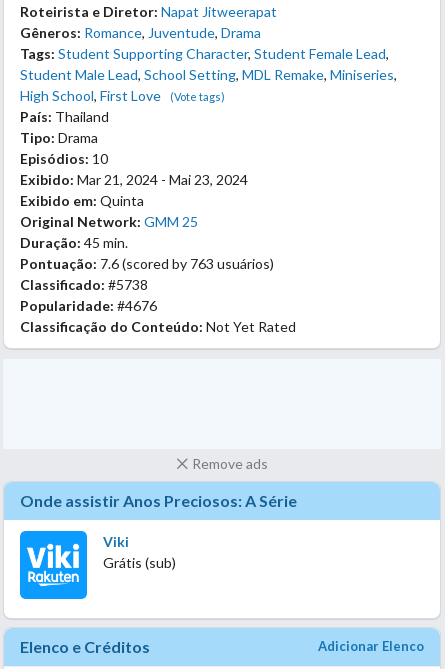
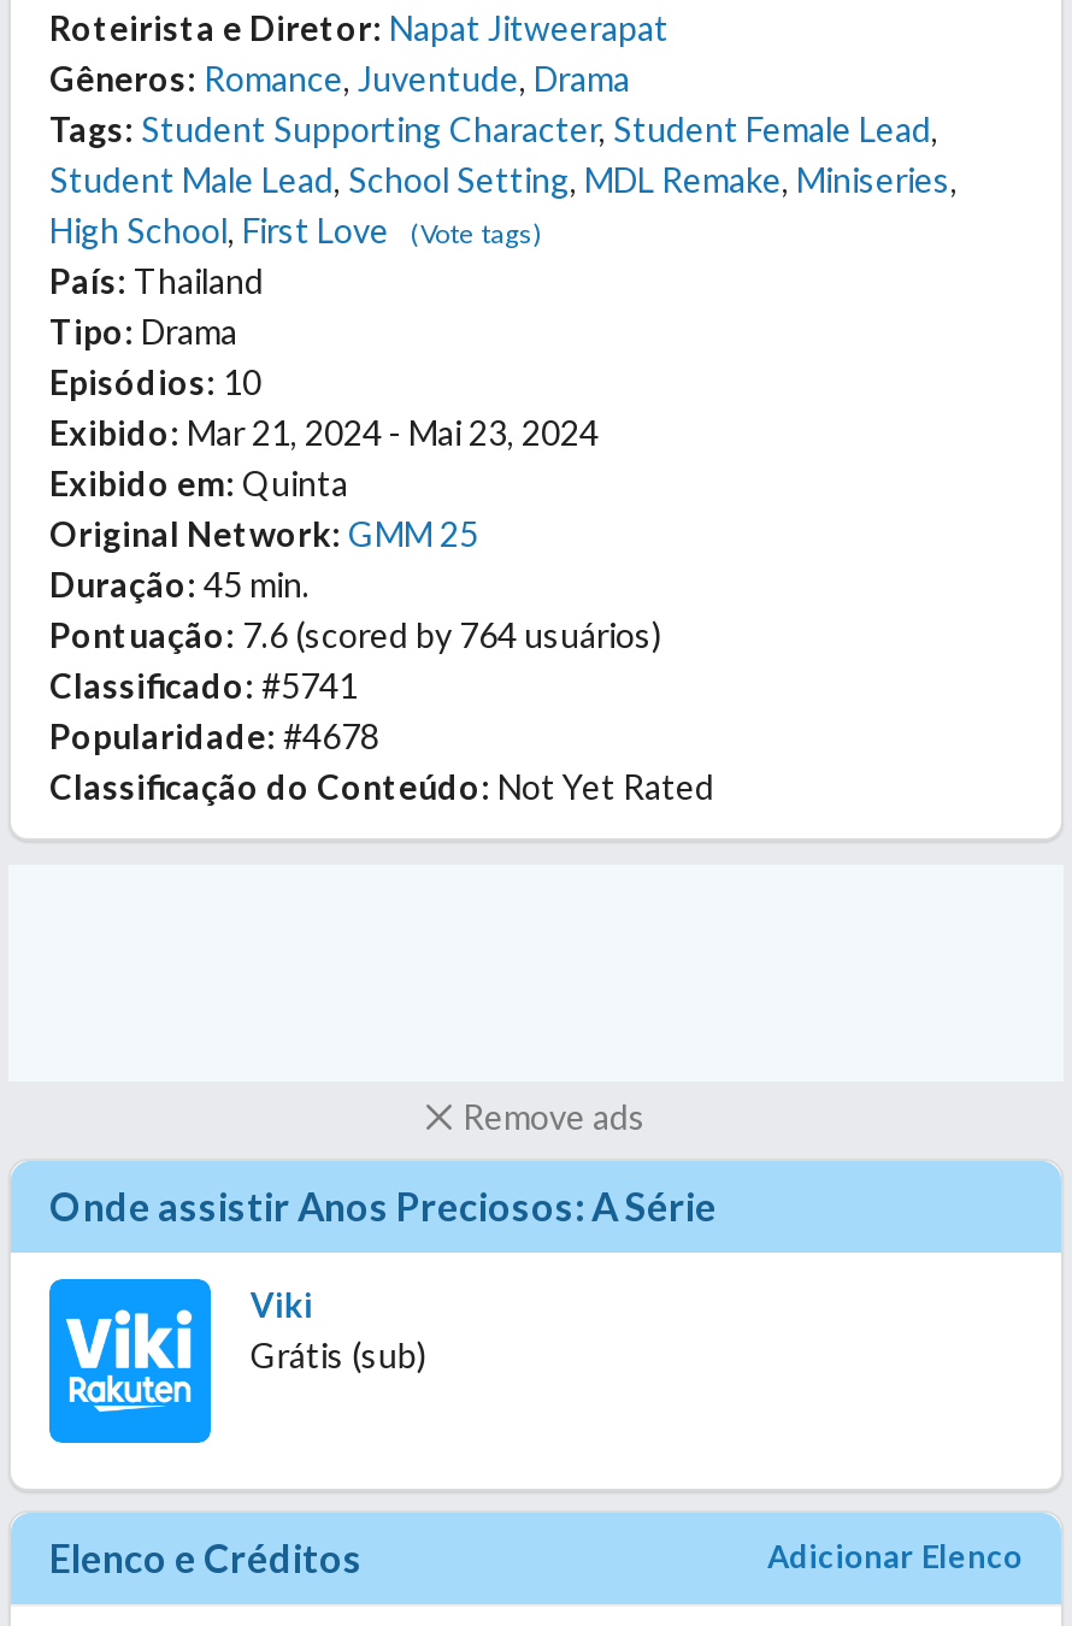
- Pontuação: 7.6 (scored by 763 usuários)
+ Pontuação: 7.6 (scored by 764 usuários)

- Classificado: #5738
+ Classificado: #5741

- Popularidade: #4676
+ Popularidade: #4678
